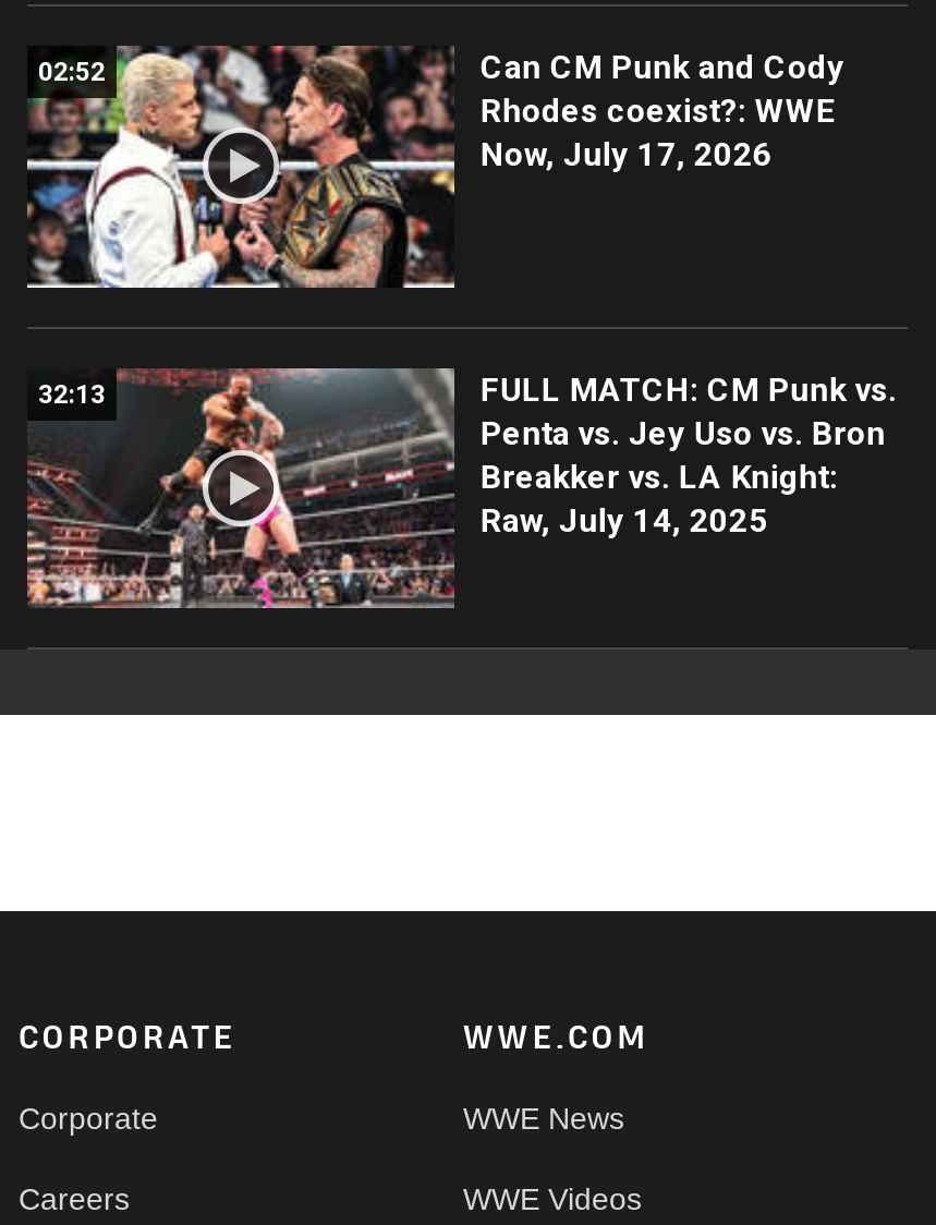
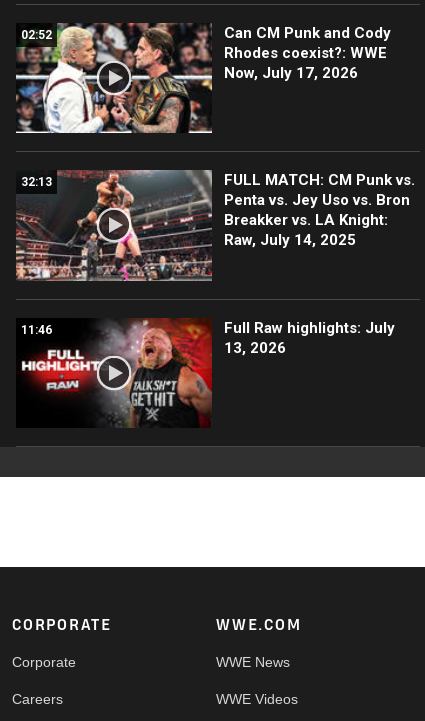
+ [image]
+ 11:46
+ Full Raw highlights: July
+ 13, 2026
